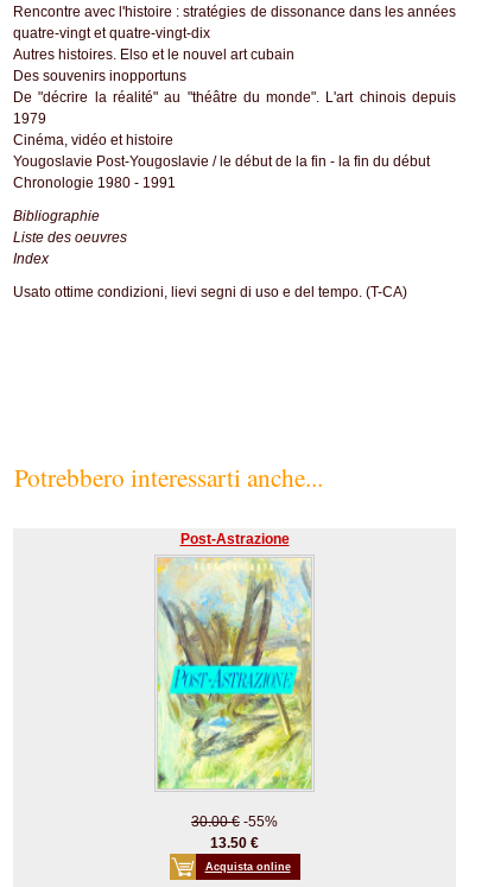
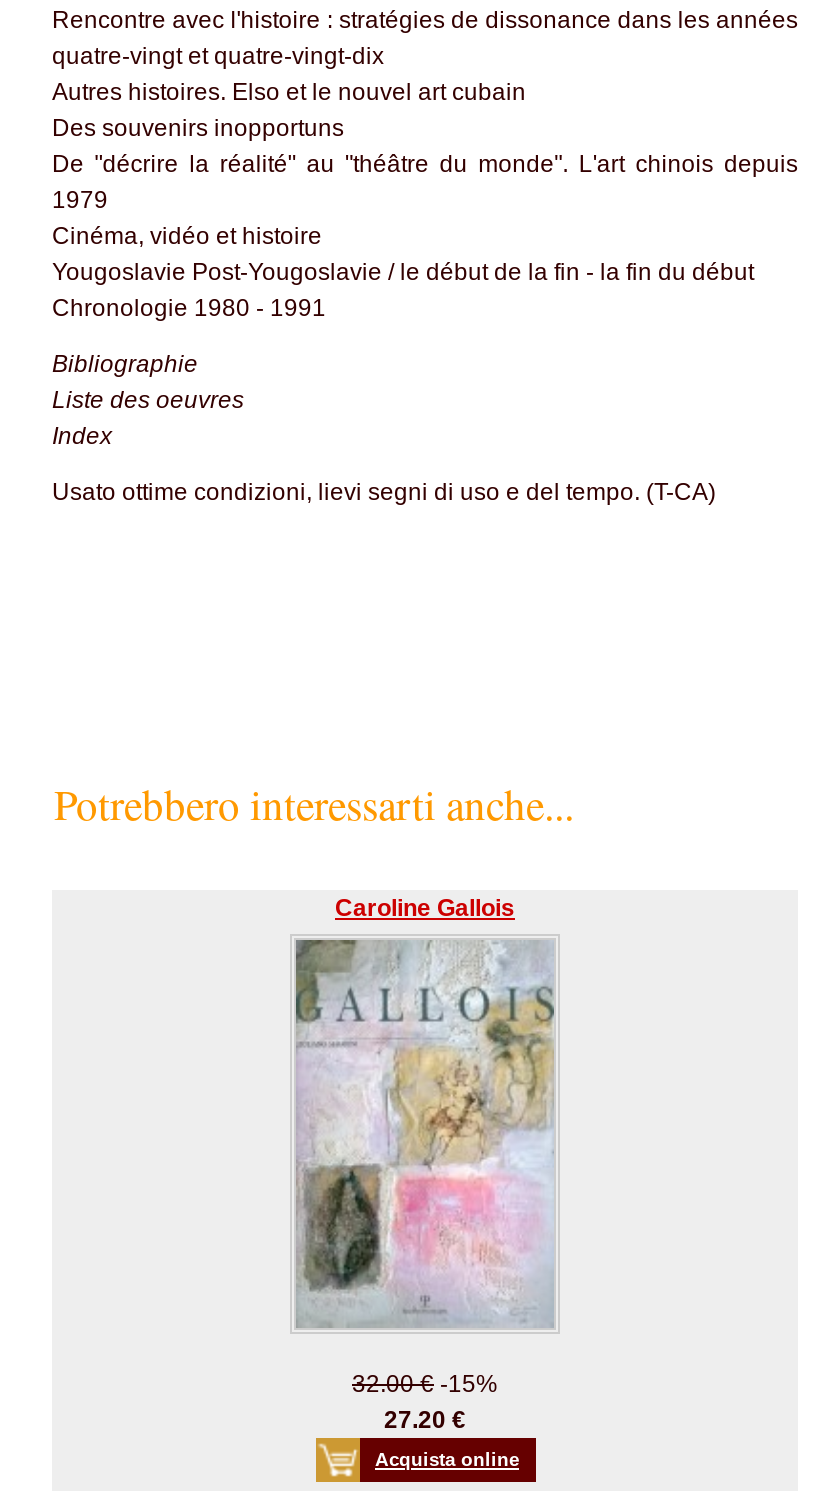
- Post-Astrazione
+ Caroline Gallois

- [image]
- 30.00 €-55%
- 13.50 €
+ [image]
+ 32.00 €-15%
+ 27.20 €
